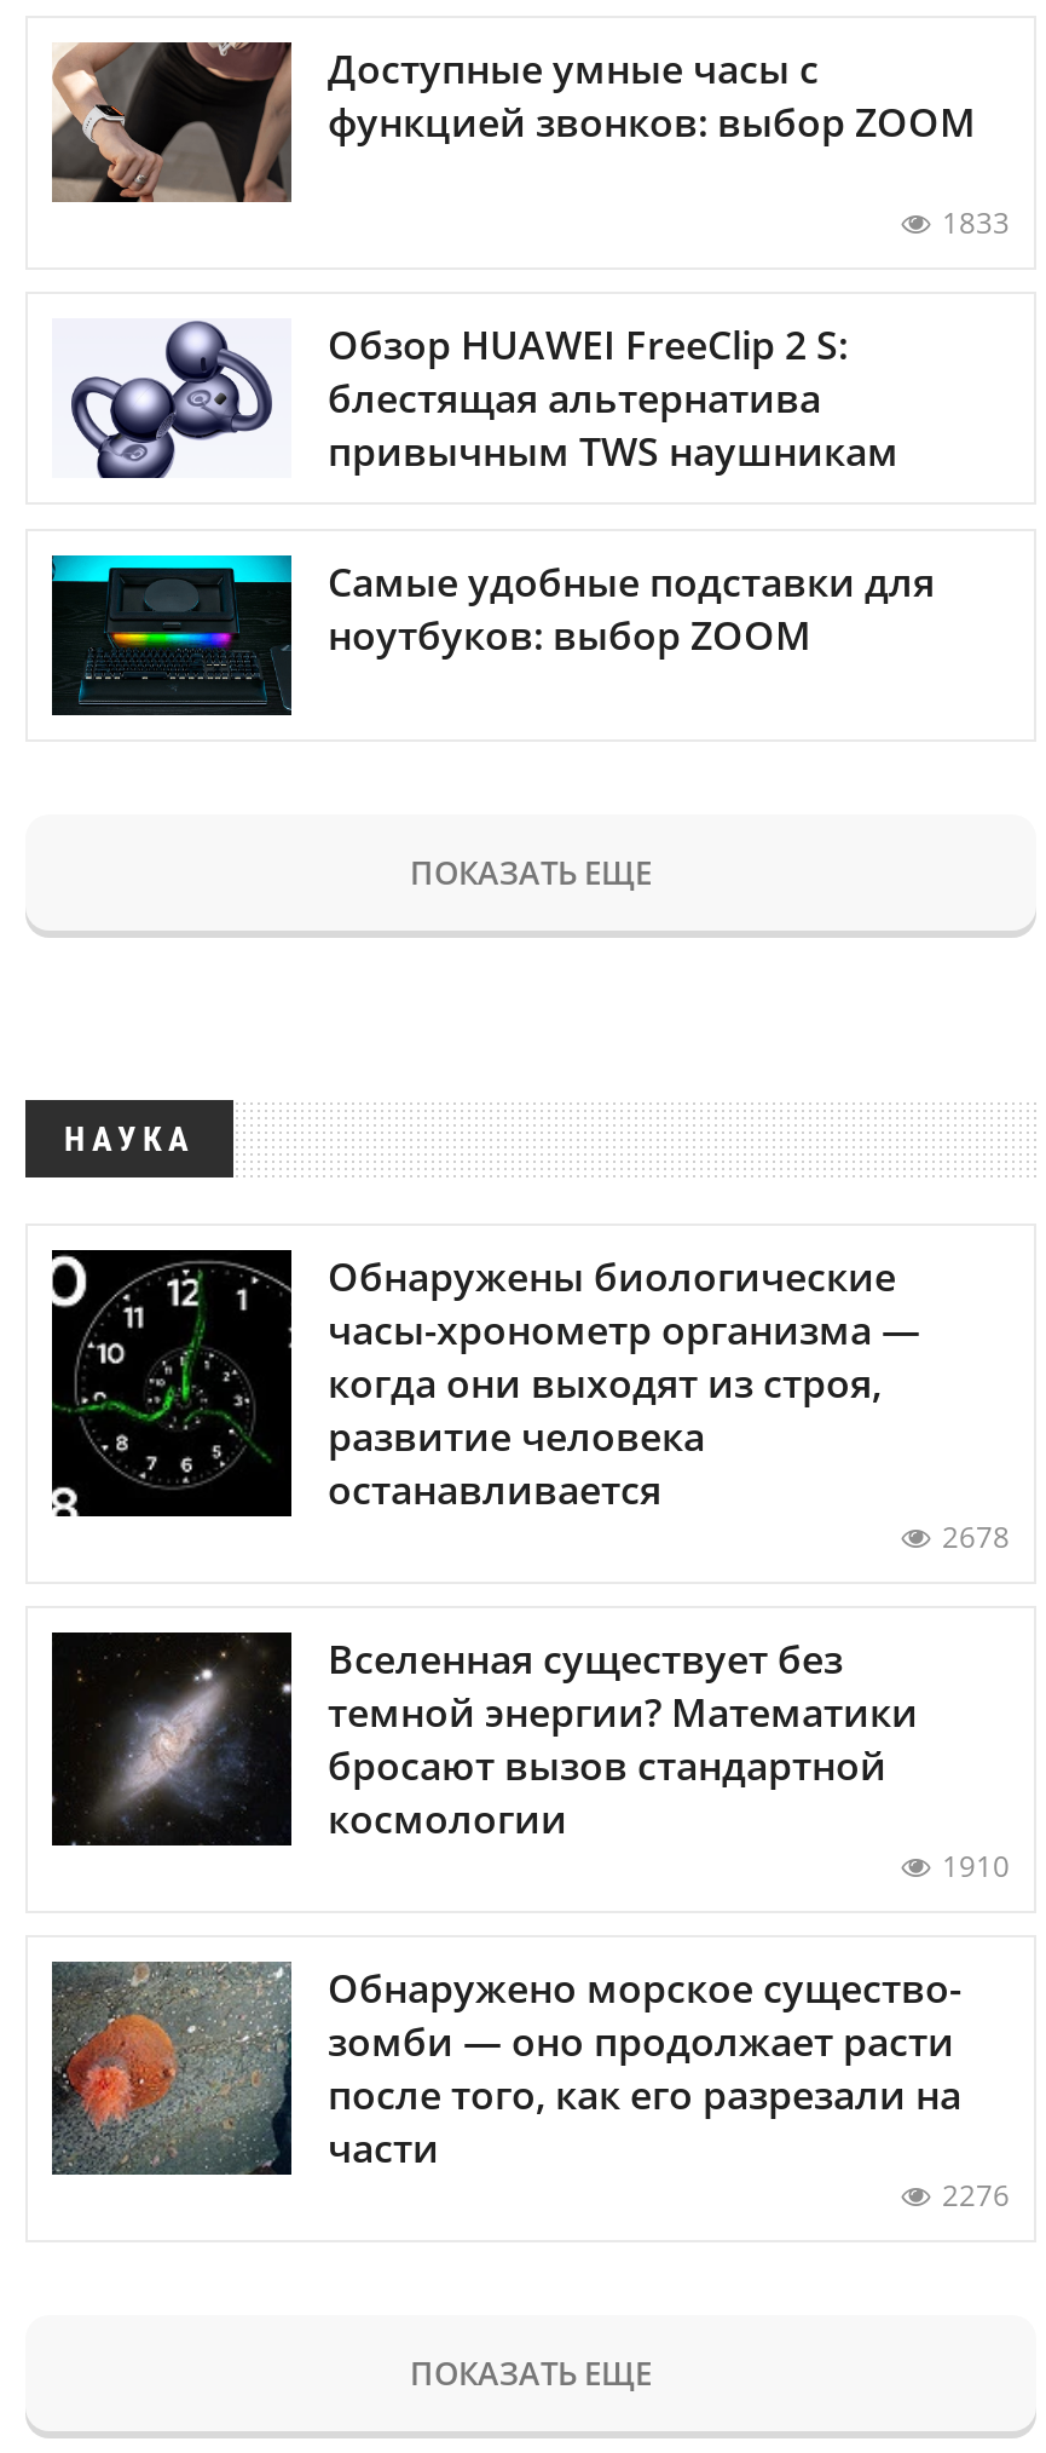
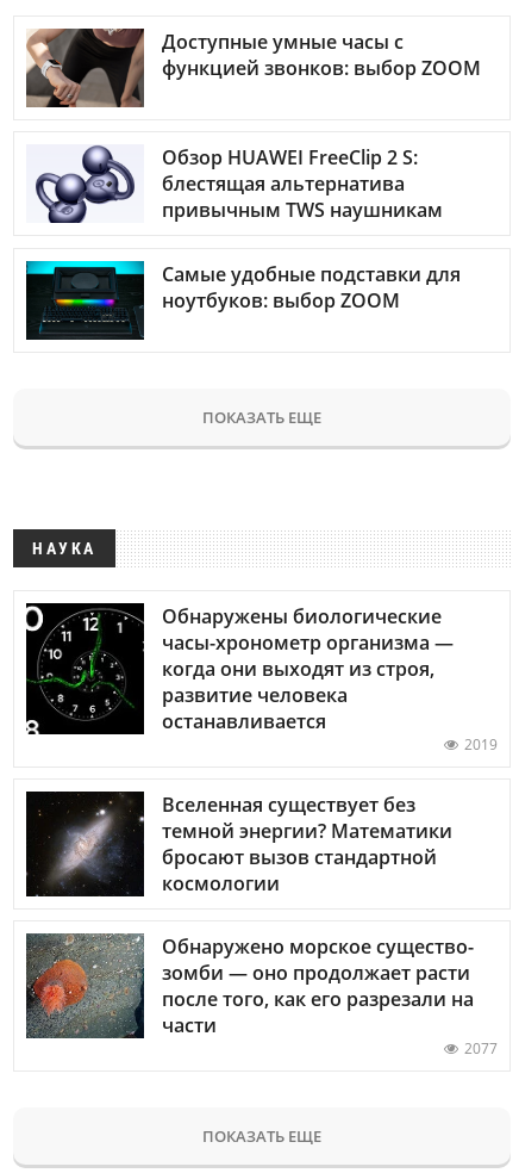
- 1833

- 2678
+ 2019

- 1910

- 2276
+ 2077
